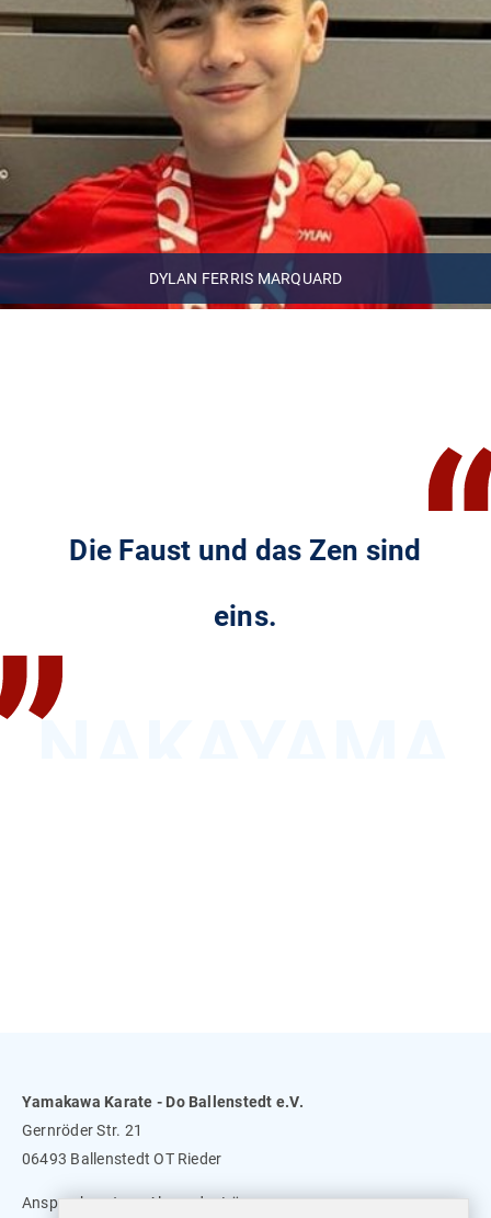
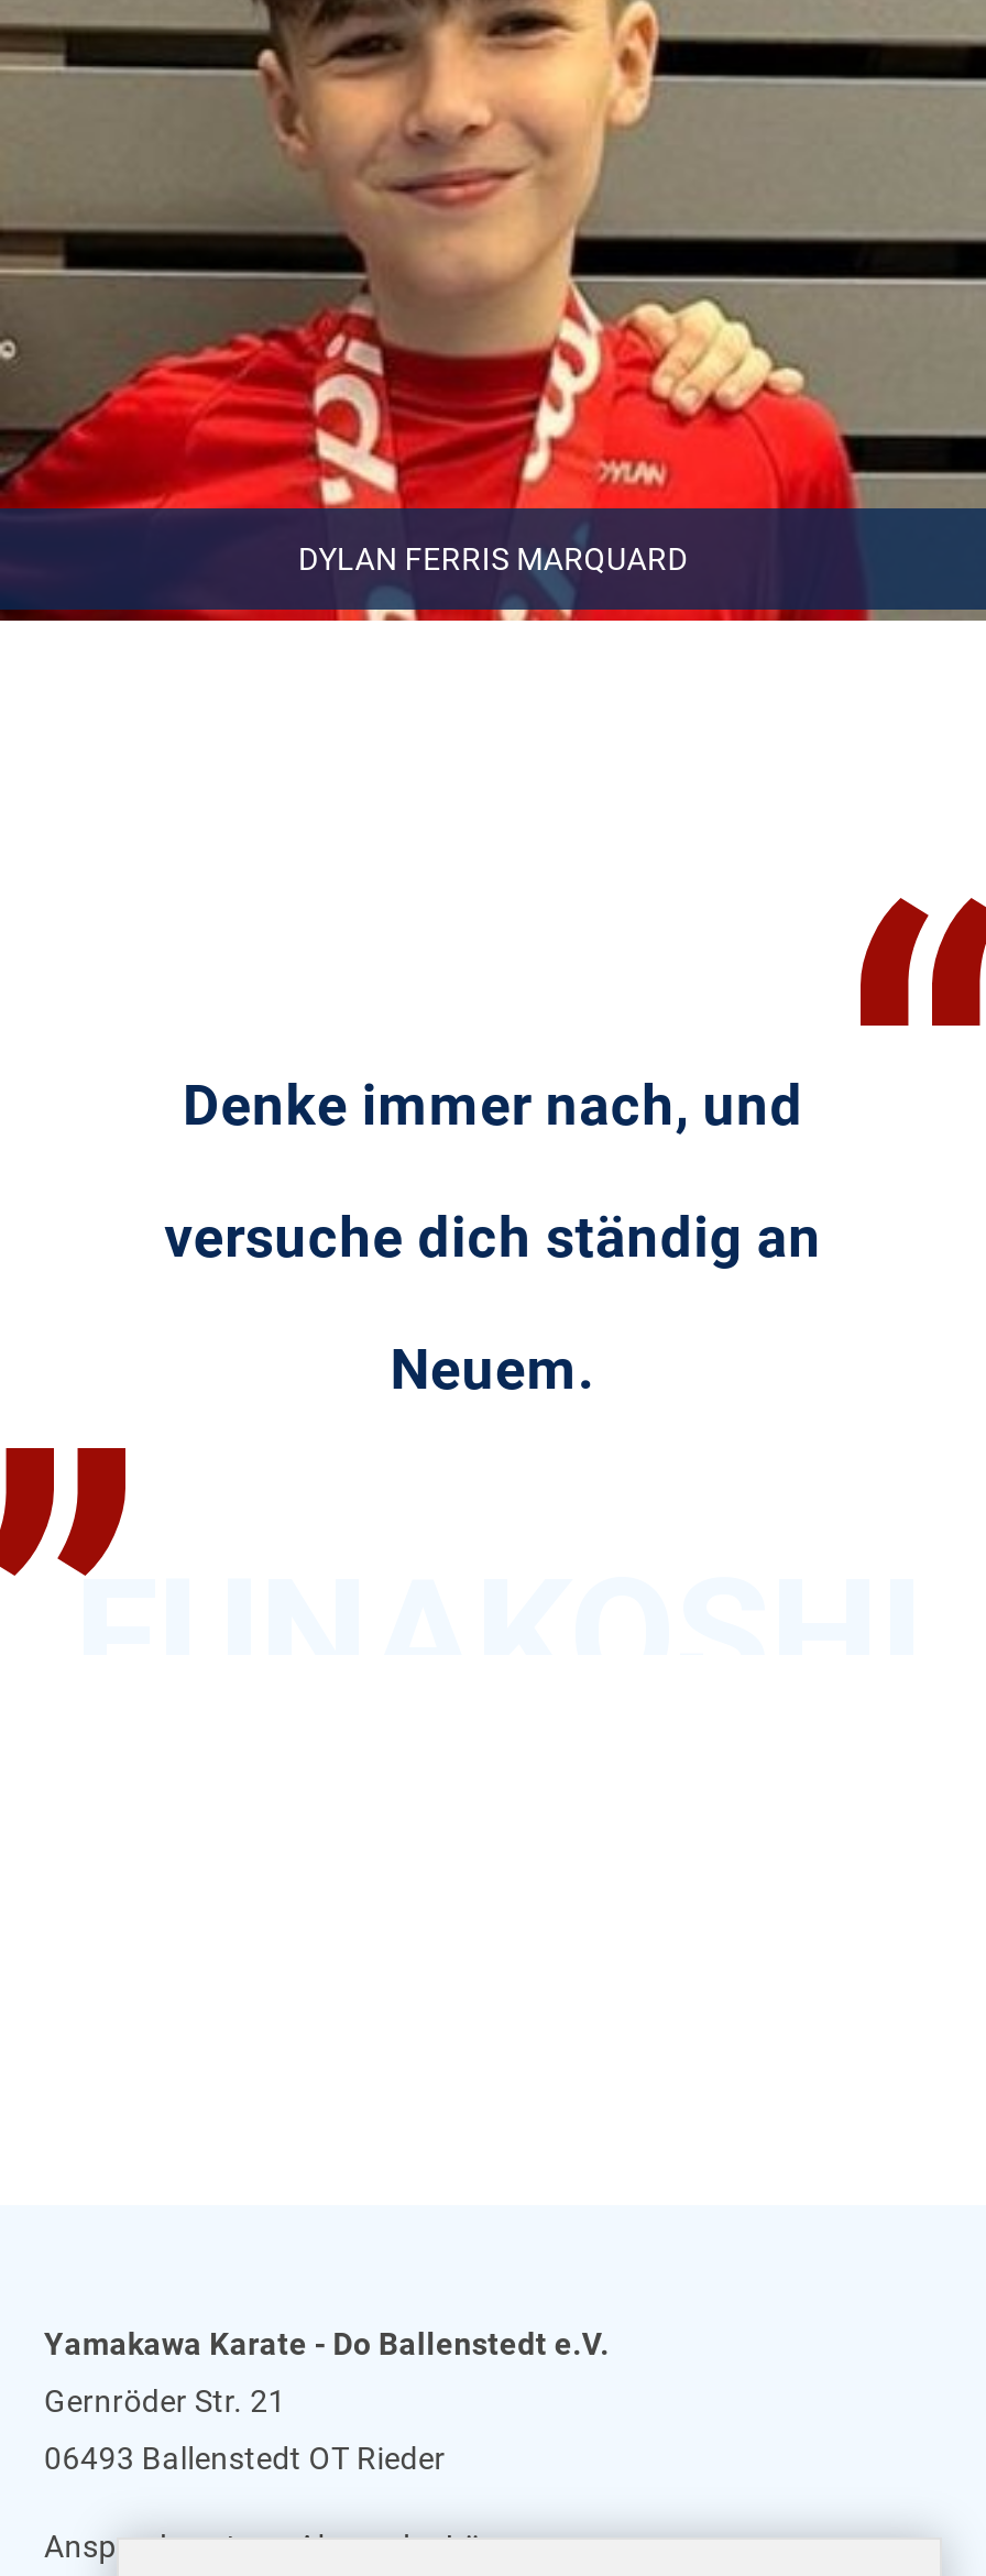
- Die Faust und das Zen sind
- eins.
+ Denke immer nach, und
+ versuche dich ständig an
+ Neuem.
